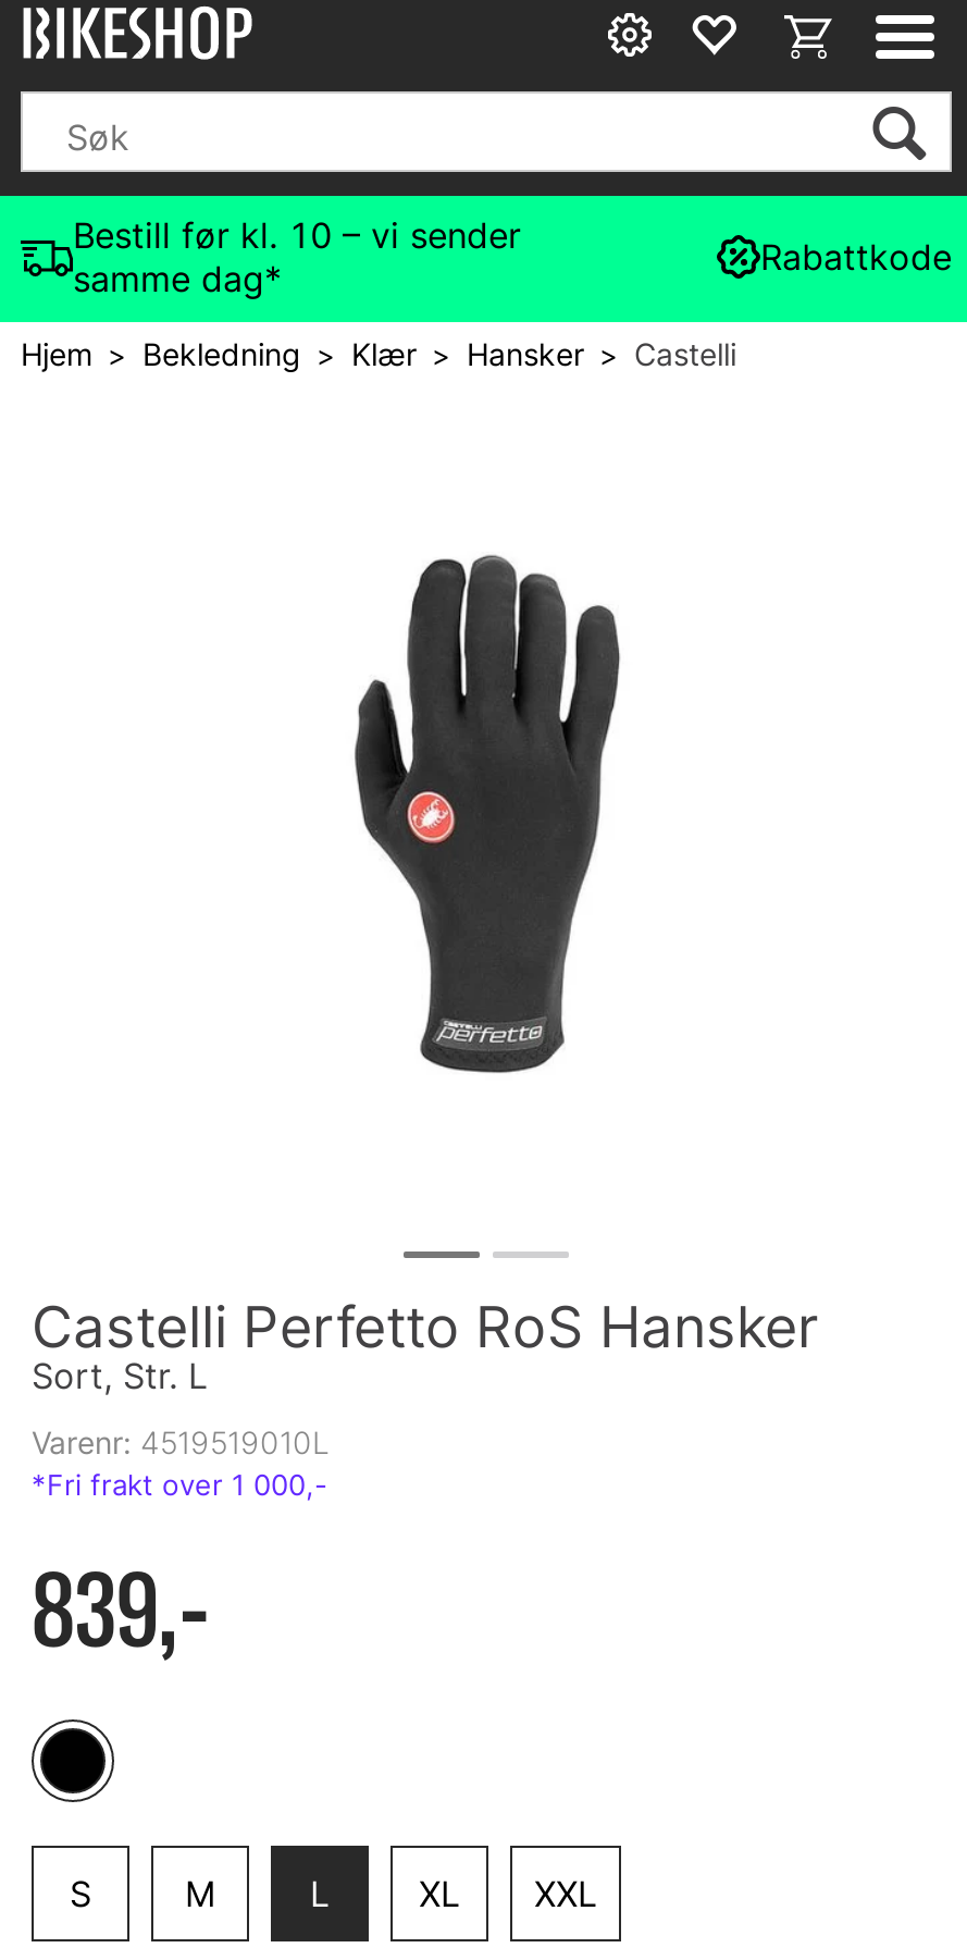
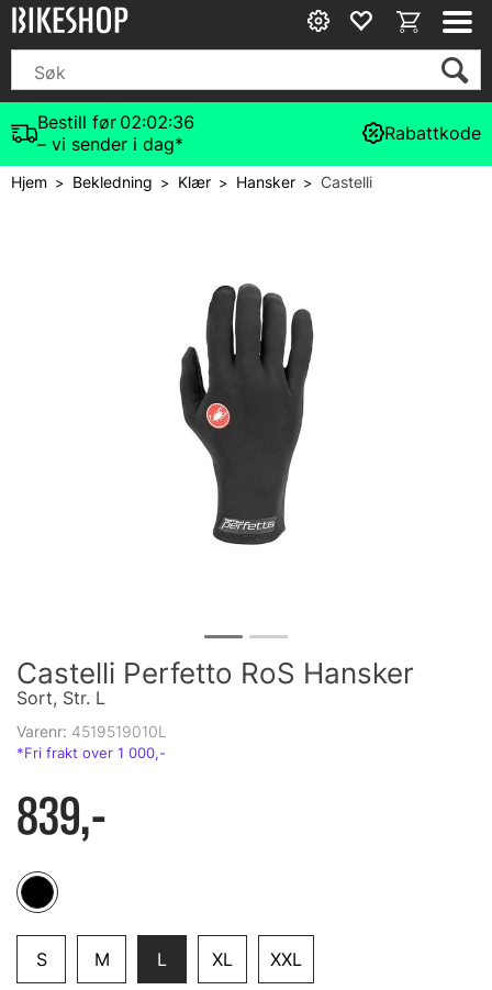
- Bestill før kl. 10 – vi sender
- samme dag*
+ Bestill før 02:02:36
+ – vi sender i dag*
